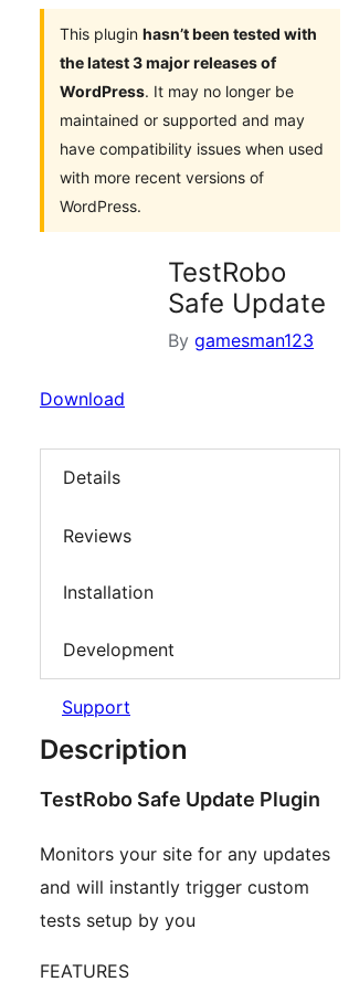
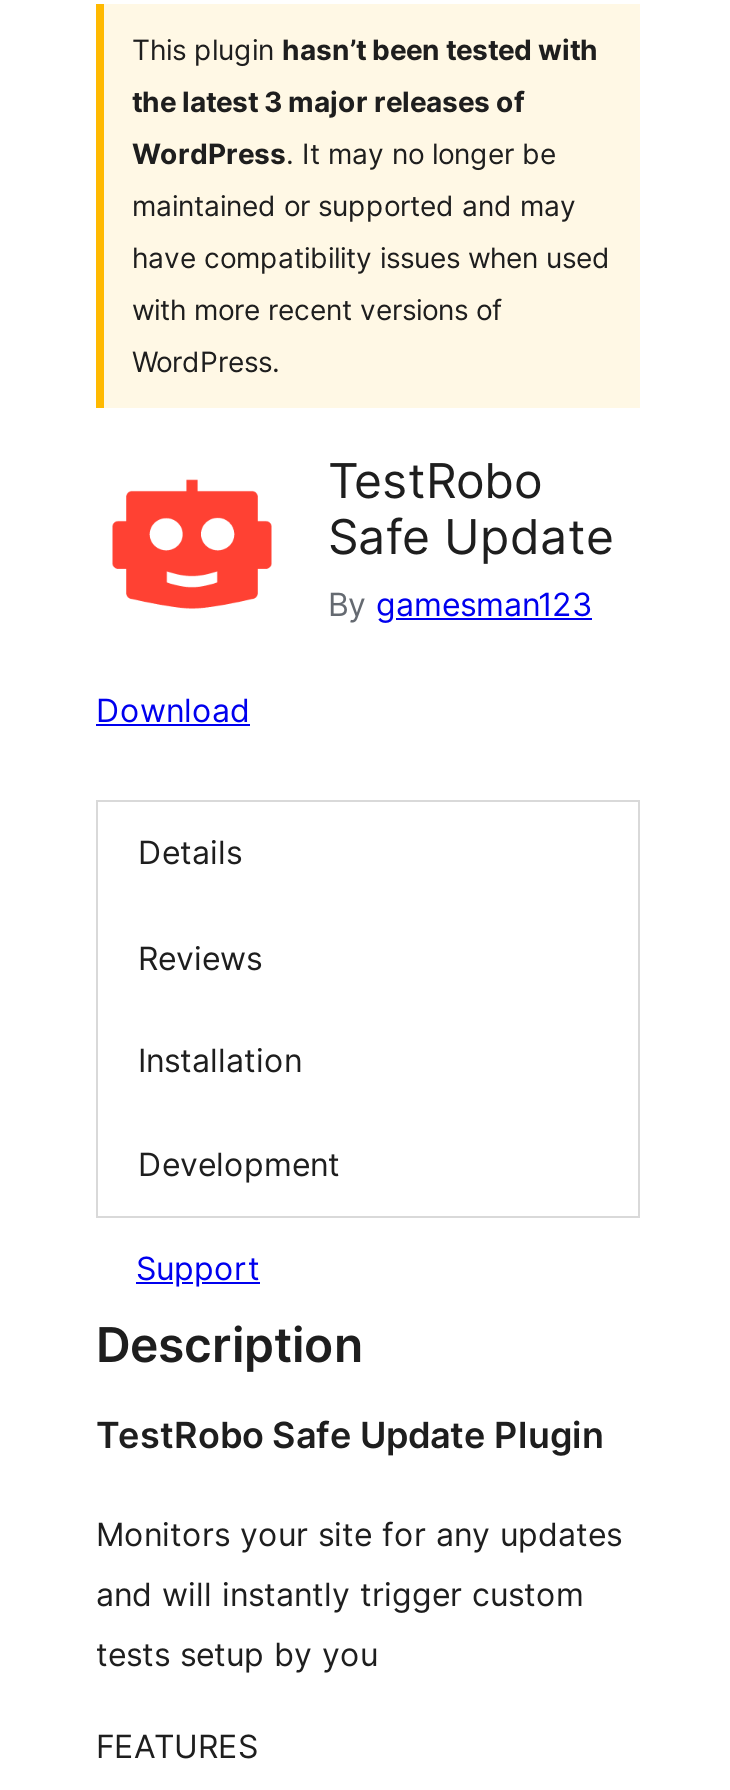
+ [image]
